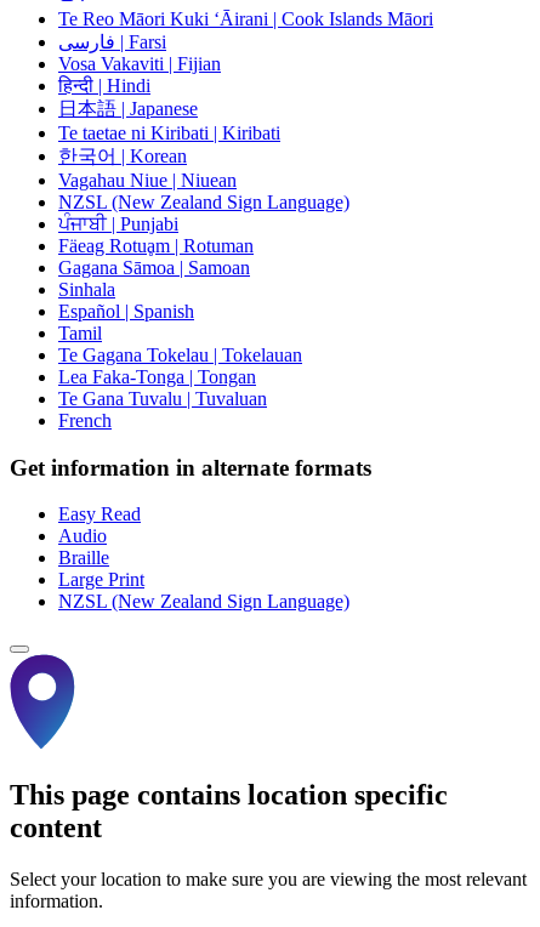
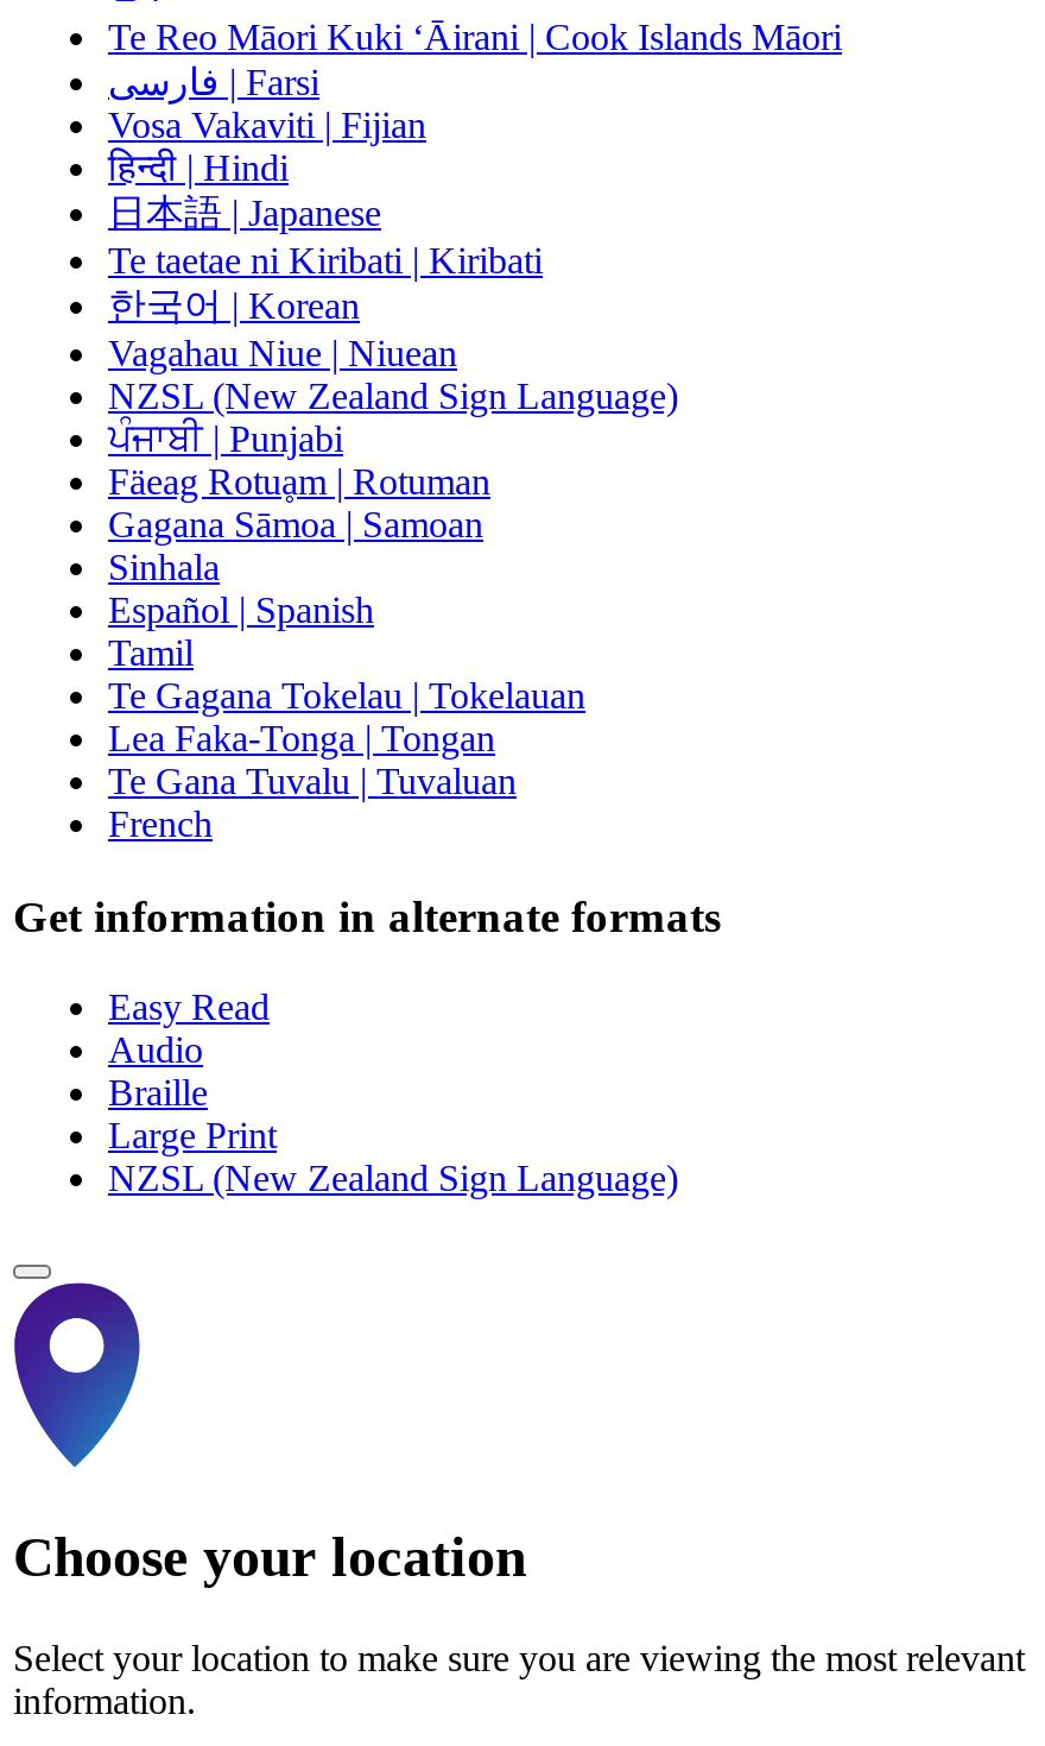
- This page contains location specific
- content
+ Choose your location
